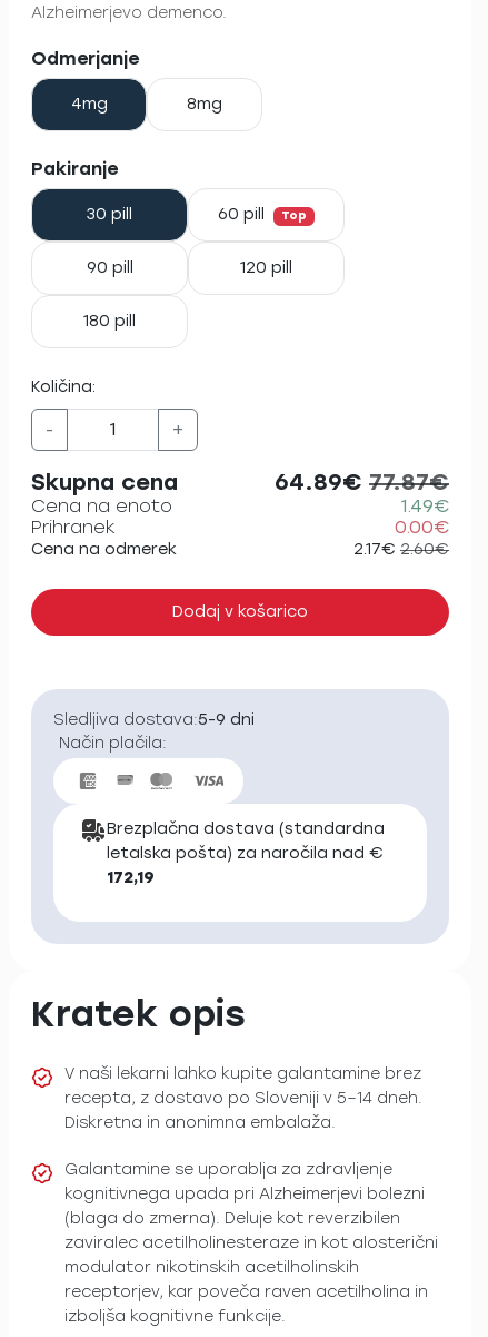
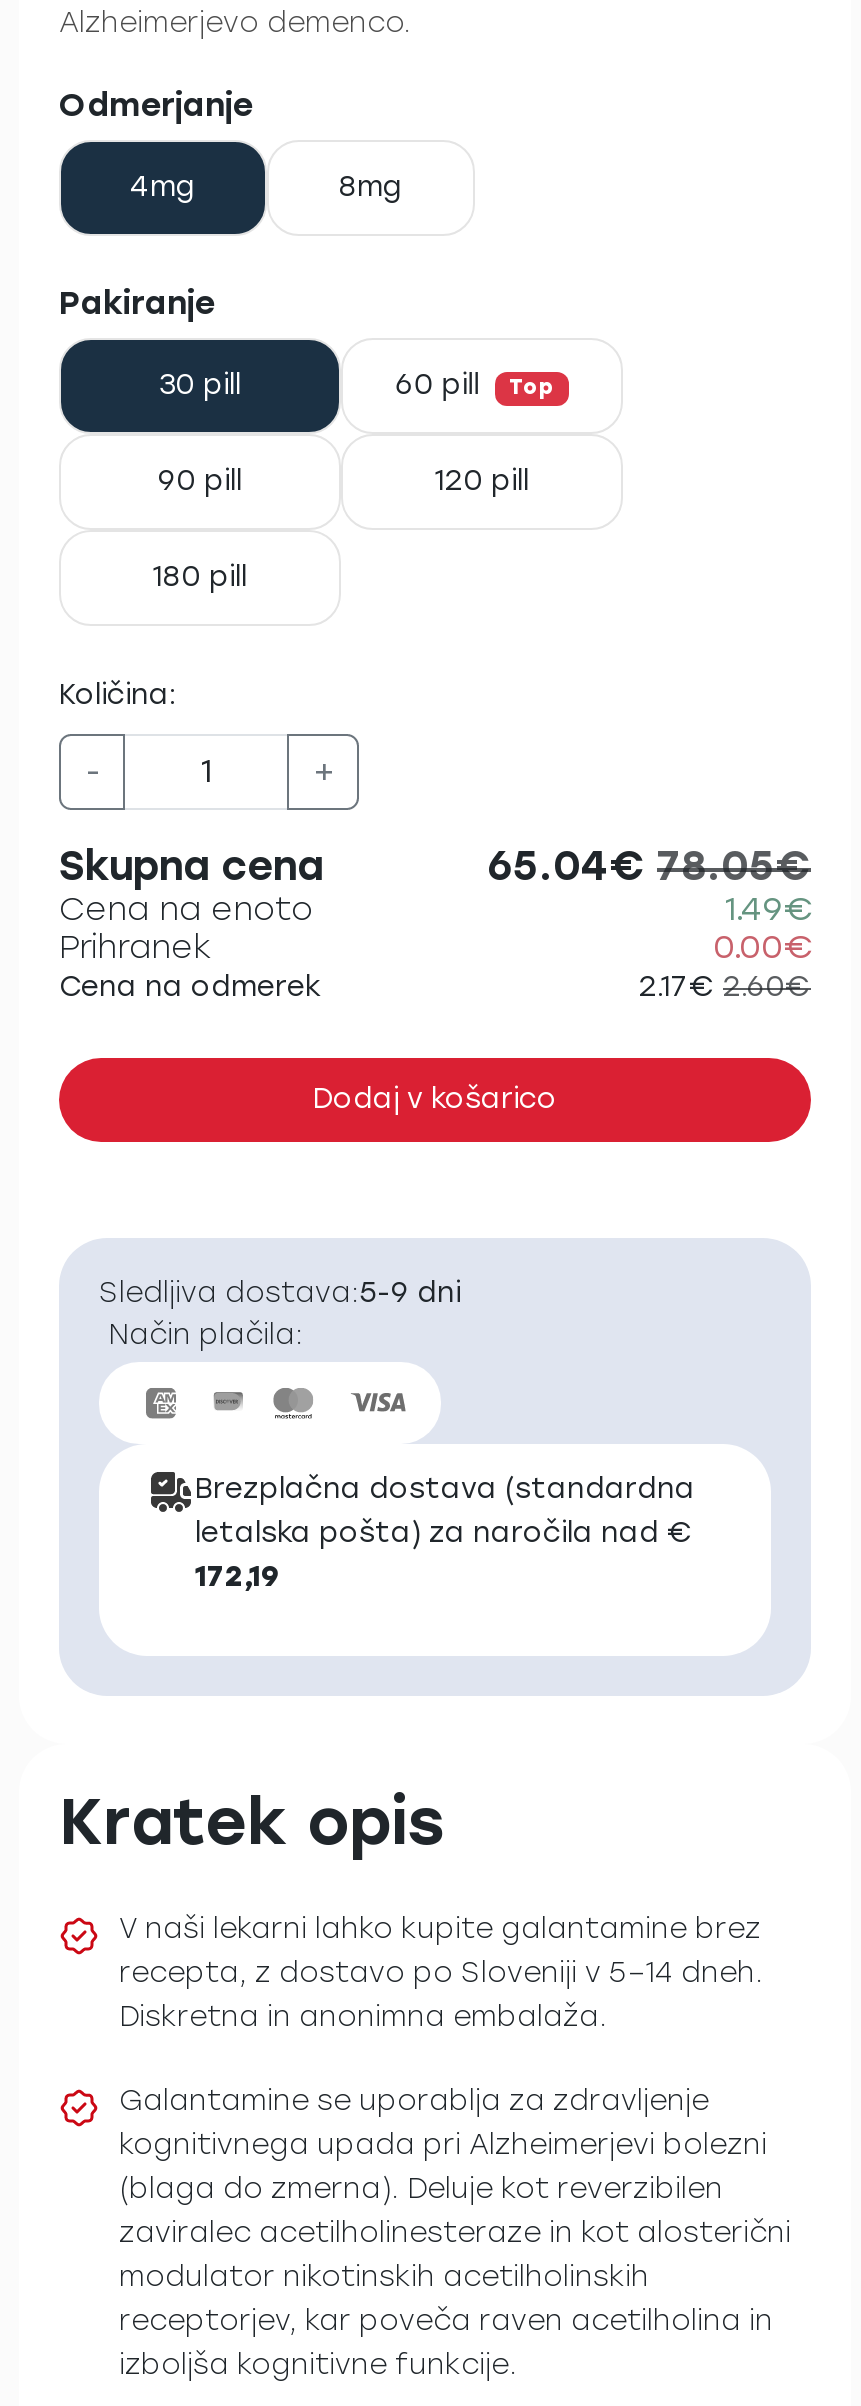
- 64.89€ 77.87€
+ 65.04€ 78.05€
